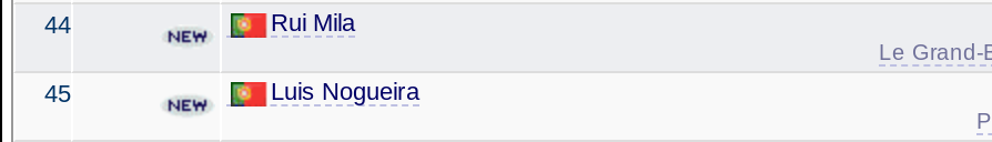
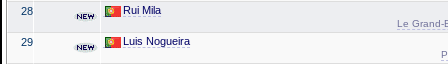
- 44
+ 28

- 45
+ 29
